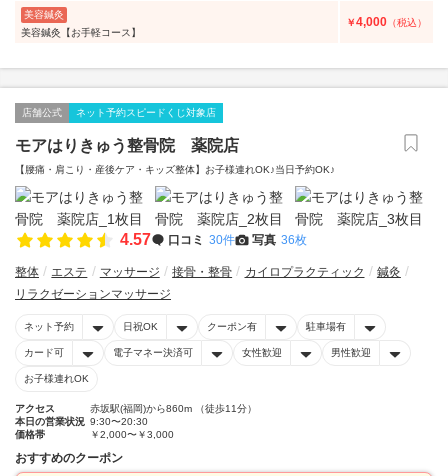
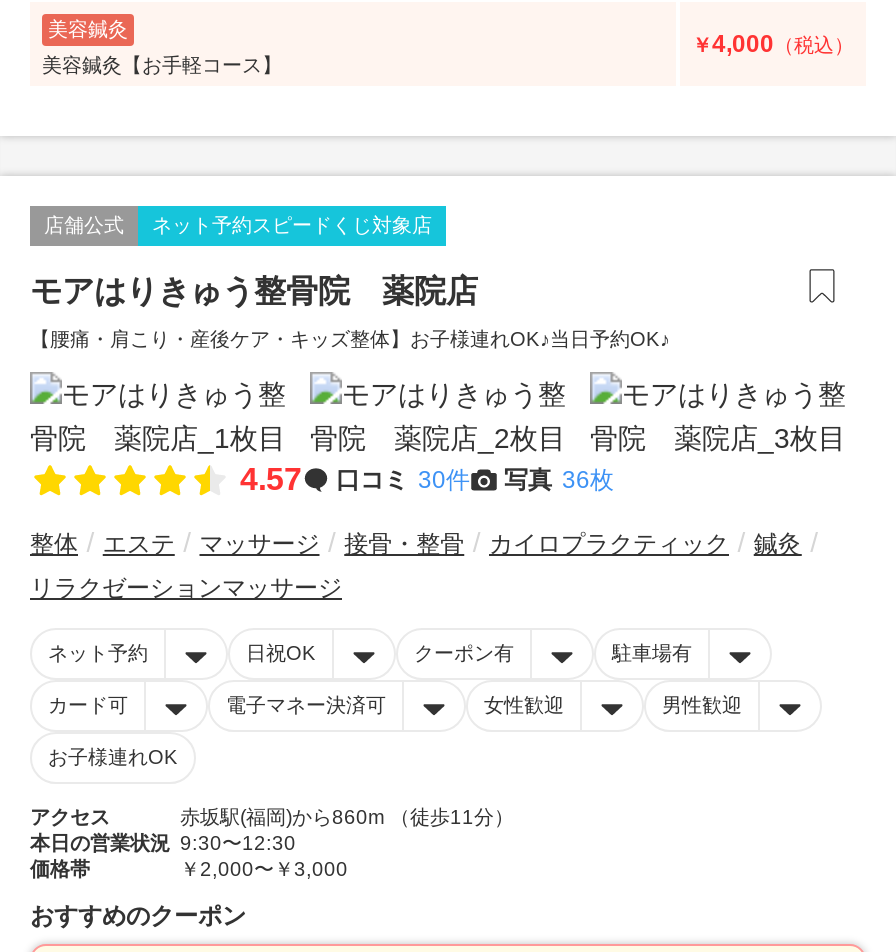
- 本日の営業状況 9:30〜20:30
+ 本日の営業状況 9:30〜12:30
